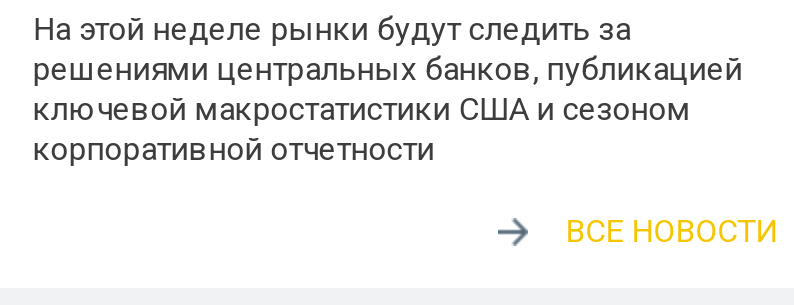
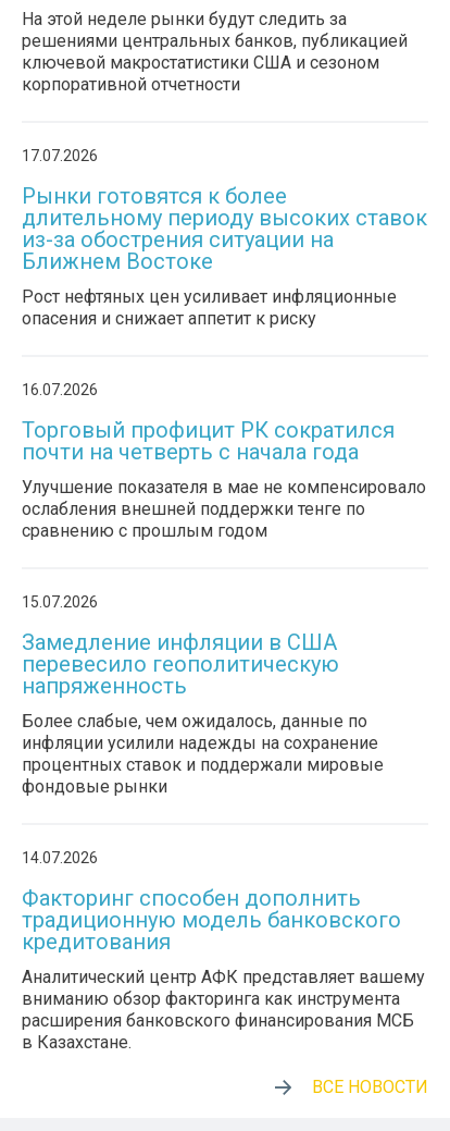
+ 17.07.2026
+ Рынки готовятся к более
+ длительному периоду высоких ставок
+ из-за обострения ситуации на
+ Ближнем Востоке
+ Рост нефтяных цен усиливает инфляционные
+ опасения и снижает аппетит к риску

+ 16.07.2026
+ Торговый профицит РК сократился
+ почти на четверть с начала года
+ Улучшение показателя в мае не компенсировало
+ ослабления внешней поддержки тенге по
+ сравнению с прошлым годом

+ 15.07.2026
+ Замедление инфляции в США
+ перевесило геополитическую
+ напряженность
+ Более слабые, чем ожидалось, данные по
+ инфляции усилили надежды на сохранение
+ процентных ставок и поддержали мировые
+ фондовые рынки

+ 14.07.2026
+ Факторинг способен дополнить
+ традиционную модель банковского
+ кредитования
+ Аналитический центр АФК представляет вашему
+ вниманию обзор факторинга как инструмента
+ расширения банковского финансирования МСБ
+ в Казахстане.
